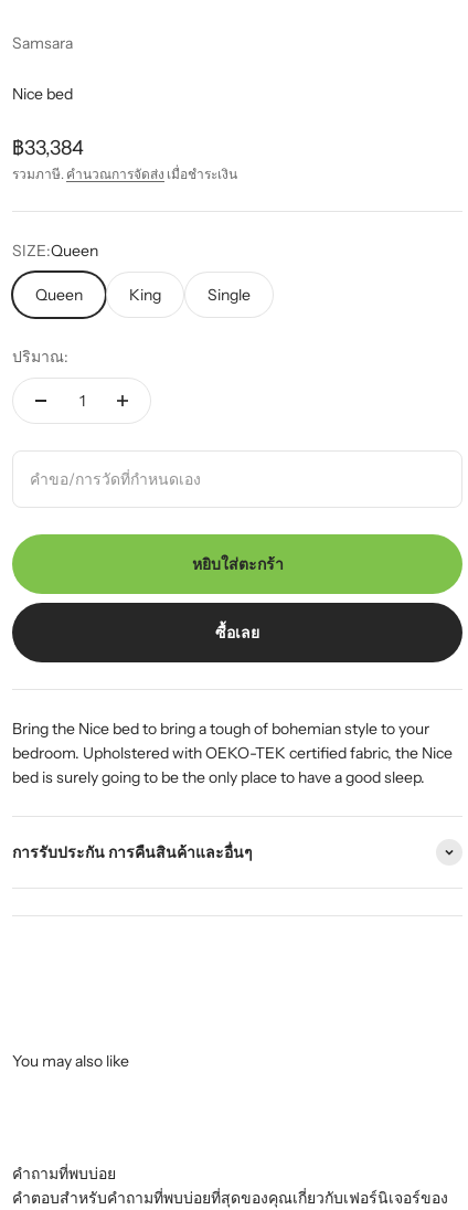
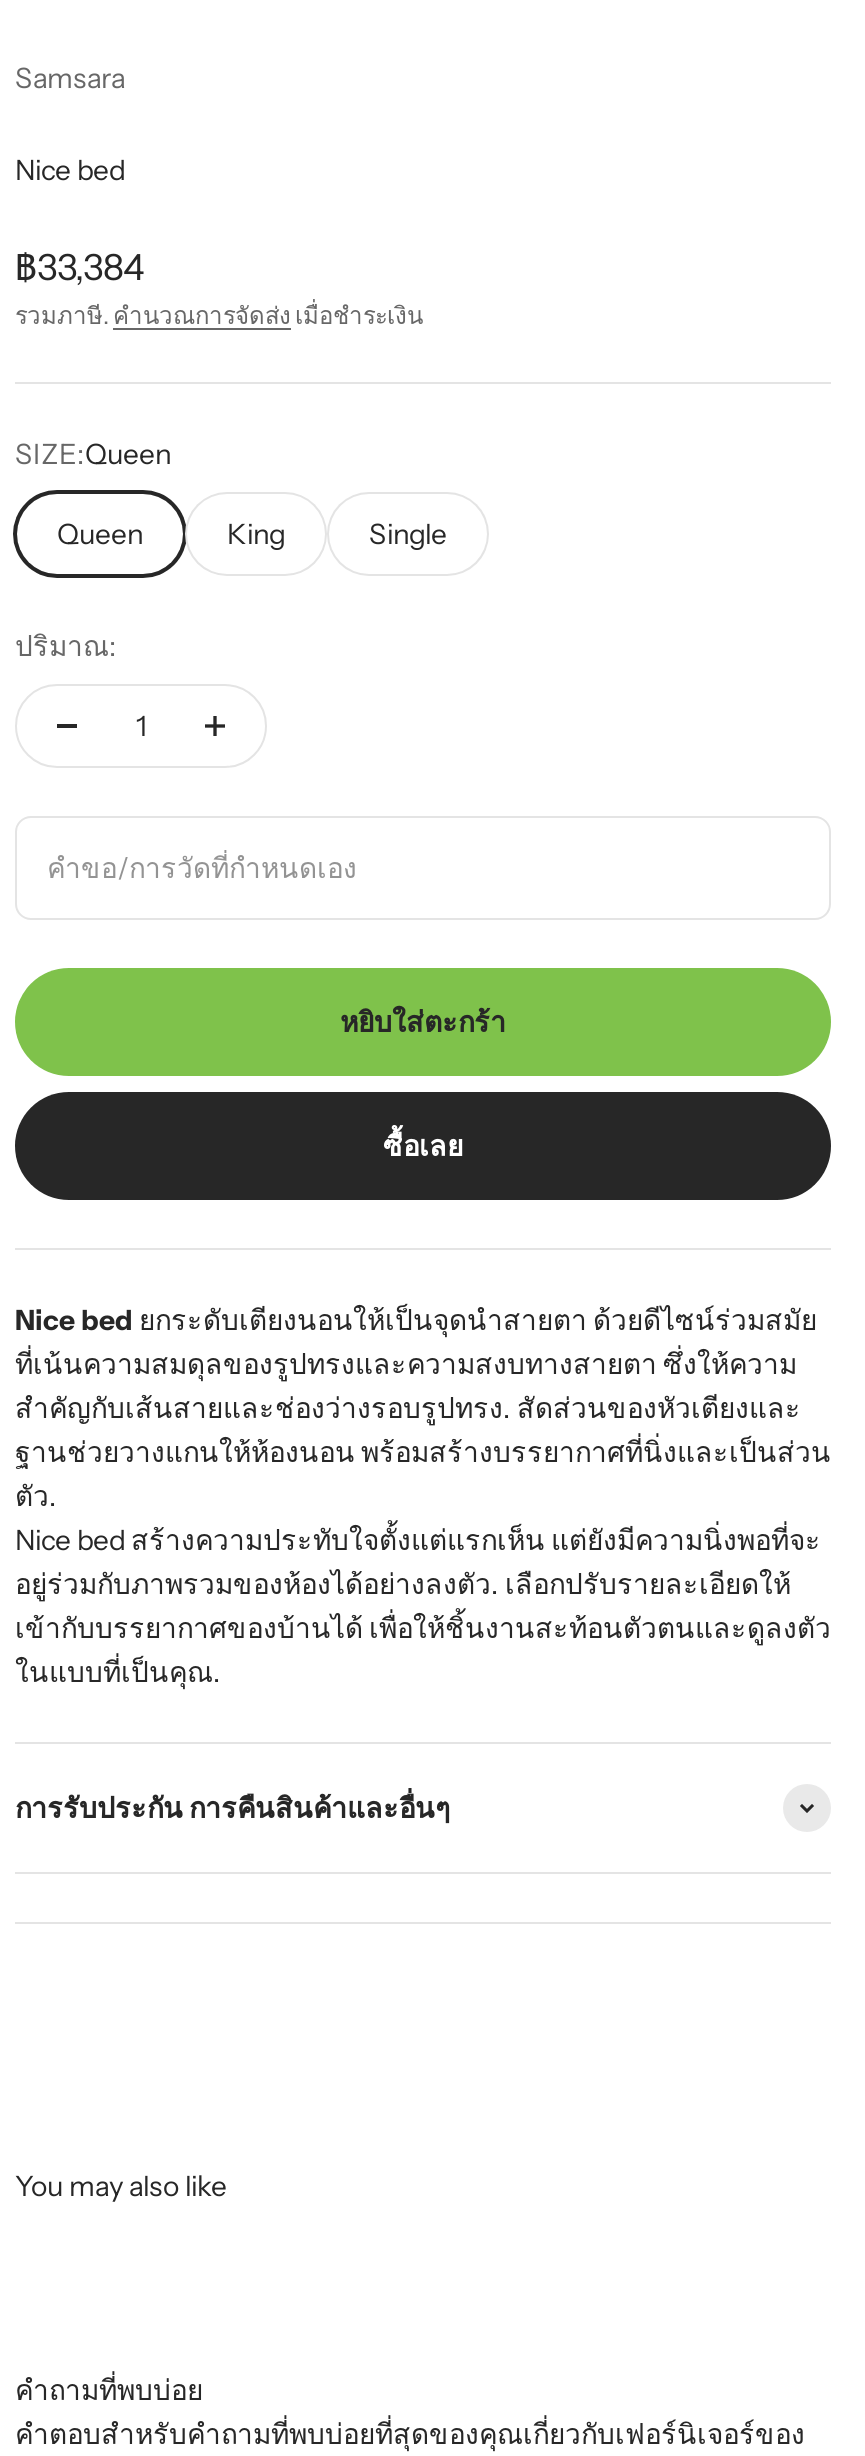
- Bring the Nice bed to bring a tough of bohemian style to your
- bedroom. Upholstered with OEKO-TEK certified fabric, the Nice
- bed is surely going to be the only place to have a good sleep.
+ Nice bedยกระดับเตียงนอนให้เป็นจุดนำสายตา ด้วยดีไซน์ร่วมสมัย
+ ที่เน้นความสมดุลของรูปทรงและความสงบทางสายตา ซึ่งให้ความ
+ สำคัญกับเส้นสายและช่องว่างรอบรูปทรง. สัดส่วนของหัวเตียงและ
+ ฐานช่วยวางแกนให้ห้องนอน พร้อมสร้างบรรยากาศที่นิ่งและเป็นส่วน
+ ตัว.
+ Nice bed สร้างความประทับใจตั้งแต่แรกเห็น แต่ยังมีความนิ่งพอที่จะ
+ อยู่ร่วมกับภาพรวมของห้องได้อย่างลงตัว. เลือกปรับรายละเอียดให้
+ เข้ากับบรรยากาศของบ้านได้ เพื่อให้ชิ้นงานสะท้อนตัวตนและดูลงตัว
+ ในแบบที่เป็นคุณ.
